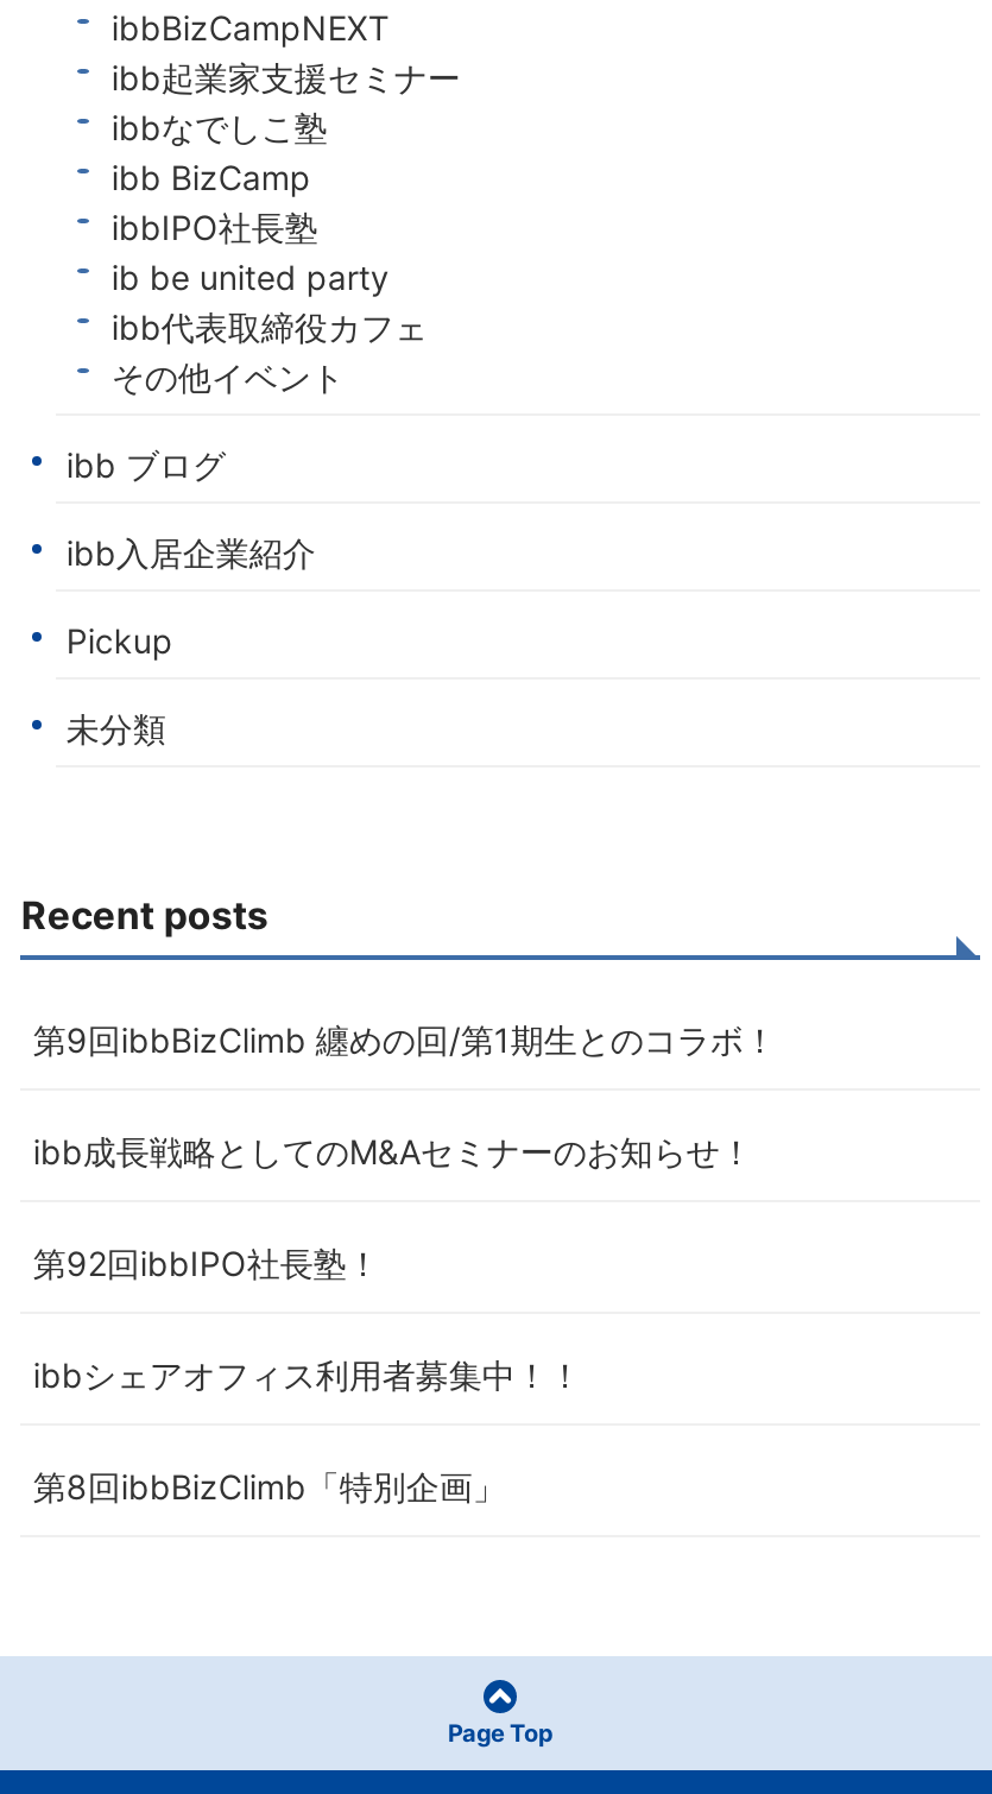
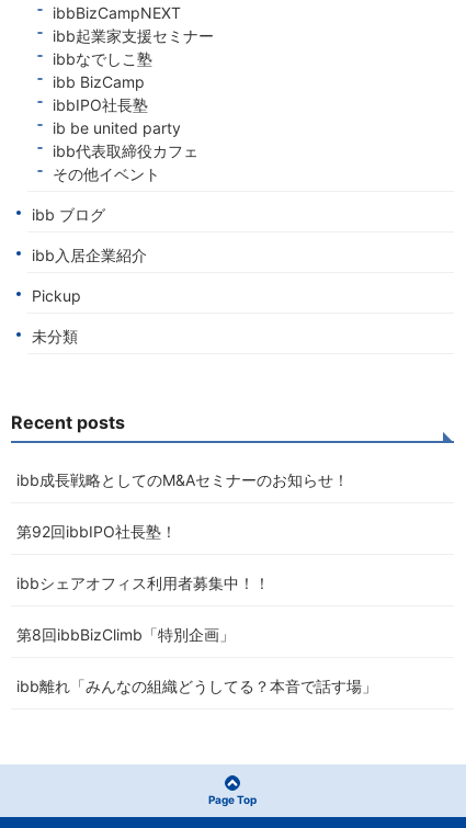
- 第9回ibbBizClimb 纏めの回/第1期生とのコラボ！

moved up: ibb成長戦略としてのM&Aセミナーのお知らせ！ | 第92回ibbIPO社長塾！ | ibbシェアオフィス利用者募集中！！ | 第8回ibbBizClimb「特別企画」

+ ibb離れ「みんなの組織どうしてる？本音で話す場」
